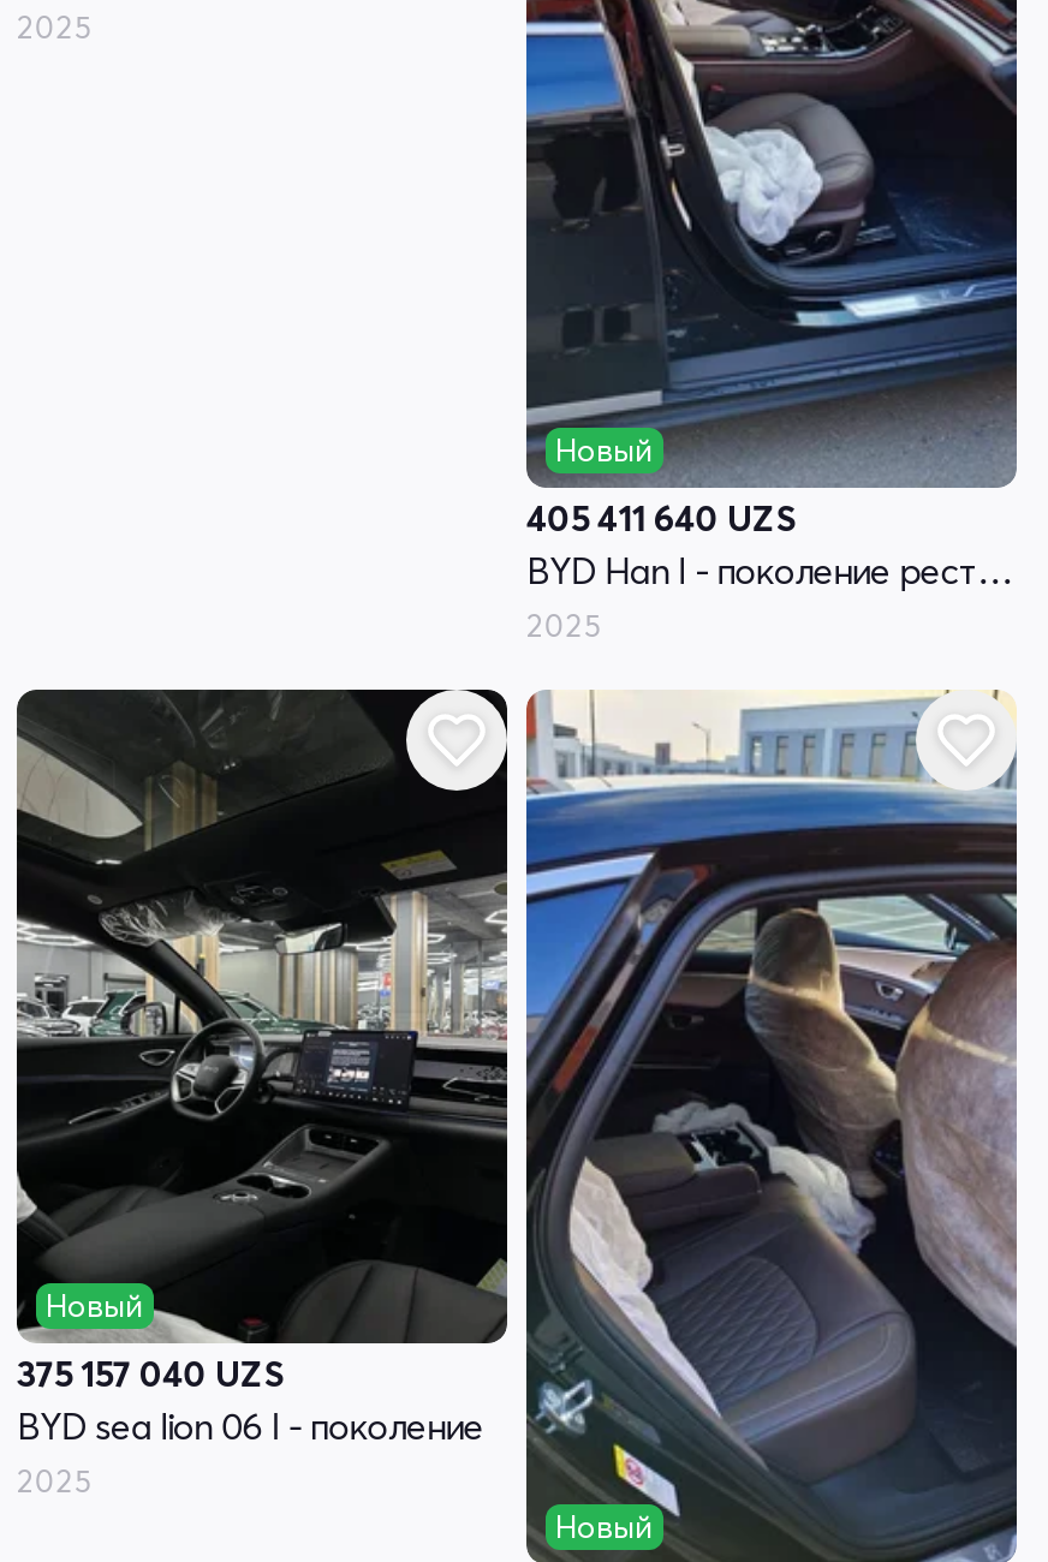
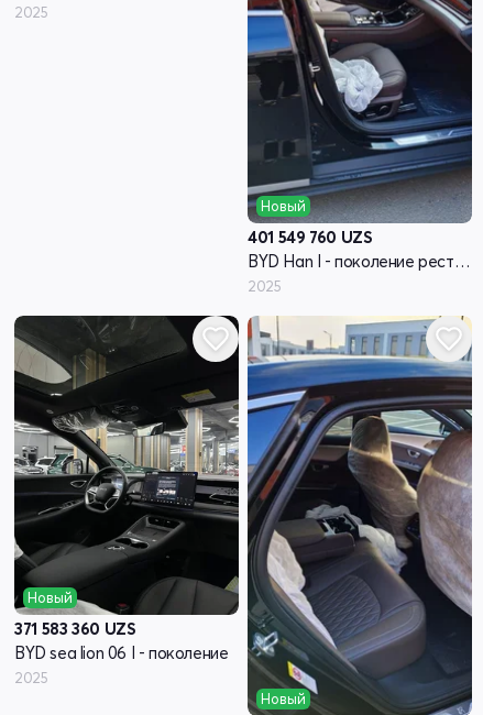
- 405 411 640 UZS
+ 401 549 760 UZS

- 375 157 040 UZS
+ 371 583 360 UZS
